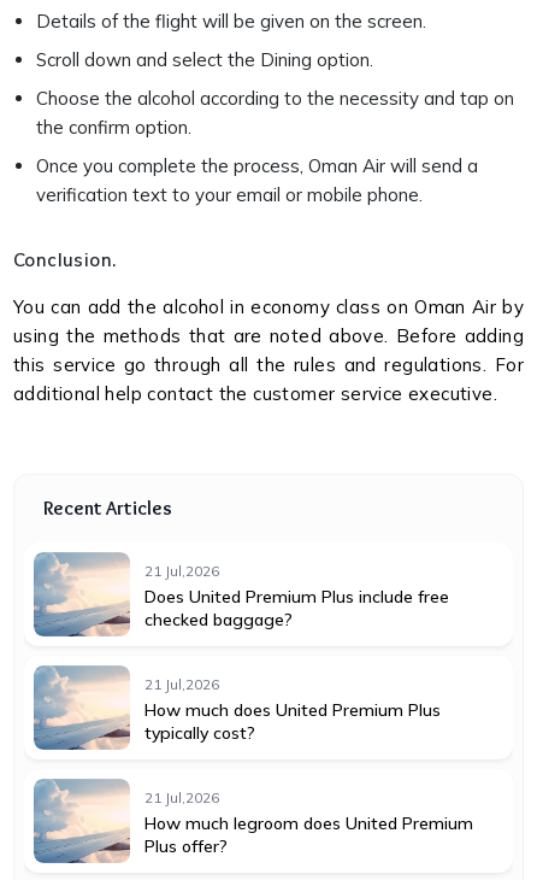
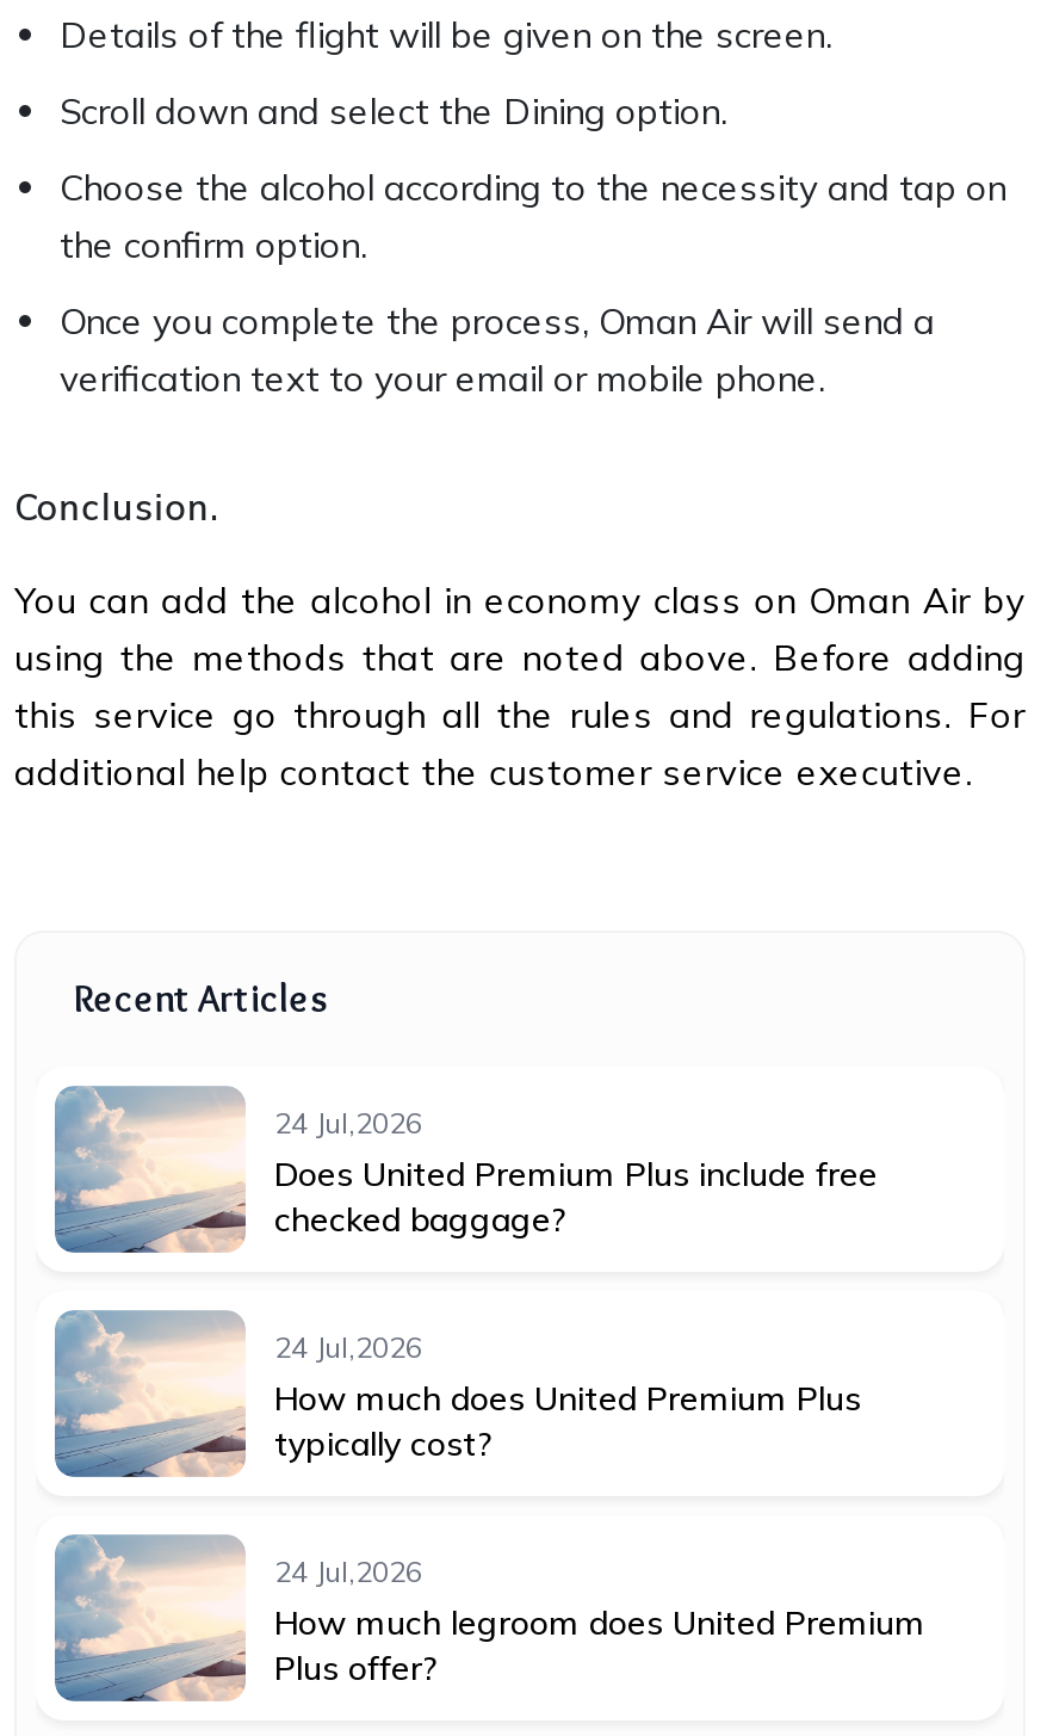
- 21 Jul,2026
+ 24 Jul,2026

- 21 Jul,2026
+ 24 Jul,2026

- 21 Jul,2026
+ 24 Jul,2026
